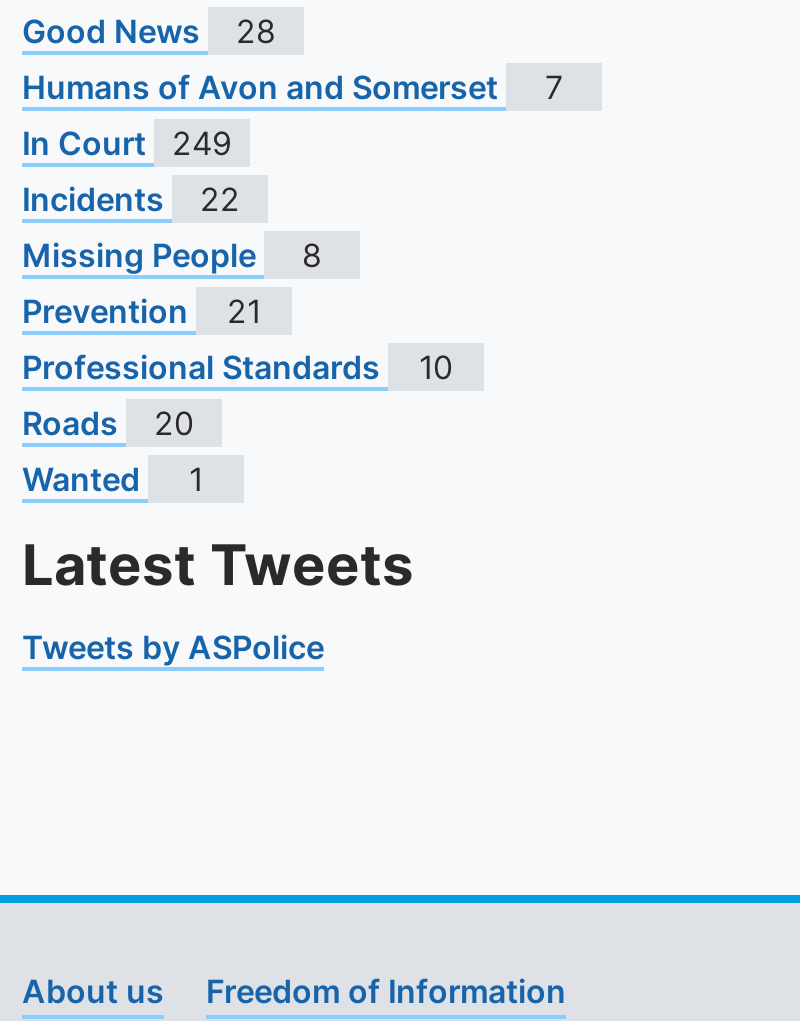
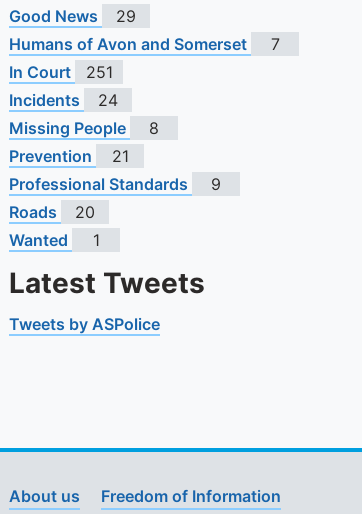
- Good News 28
+ Good News 29

- In Court 249
+ In Court 251

- Incidents 22
+ Incidents 24

- Professional Standards 10
+ Professional Standards 9
